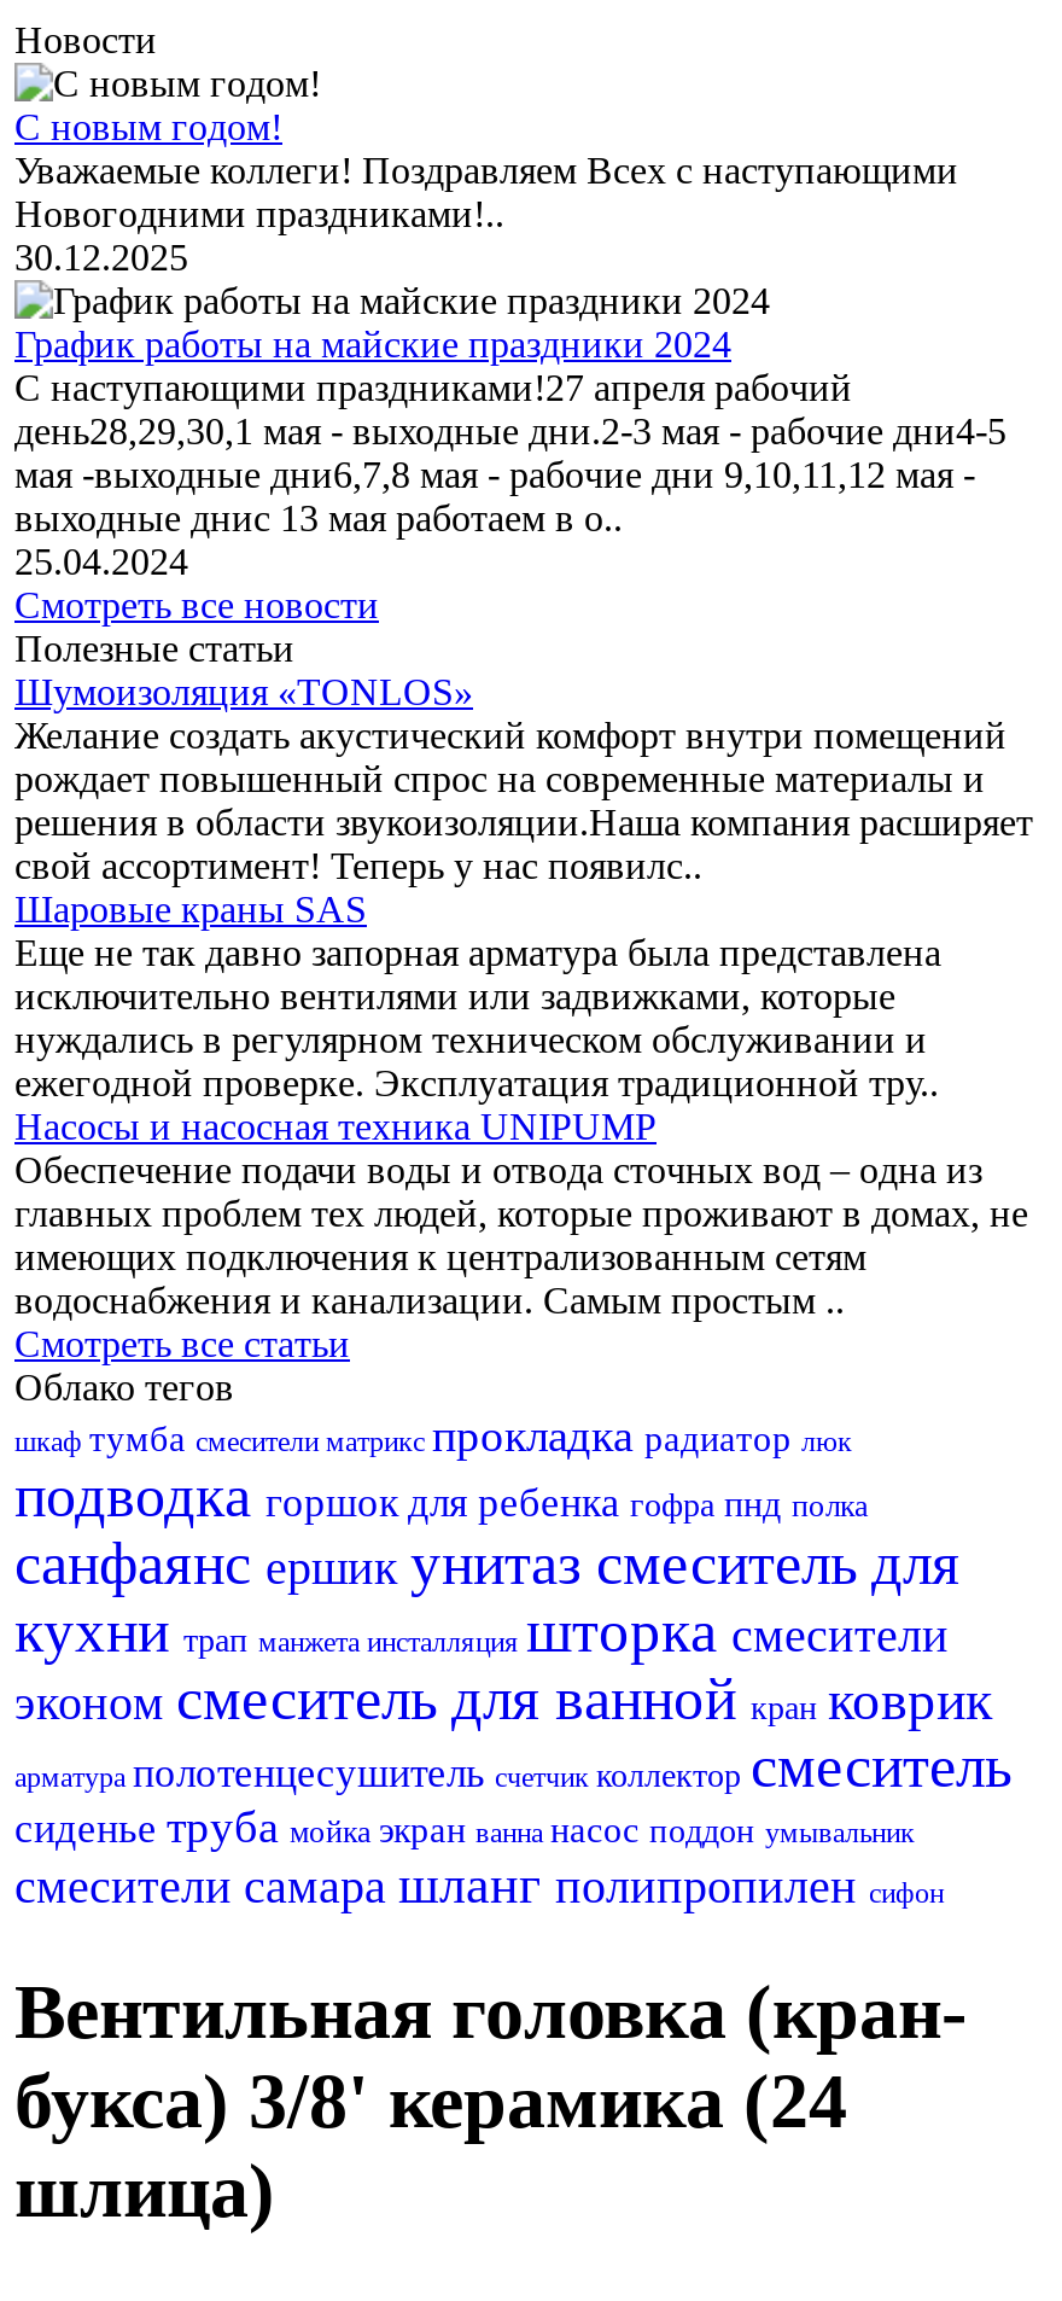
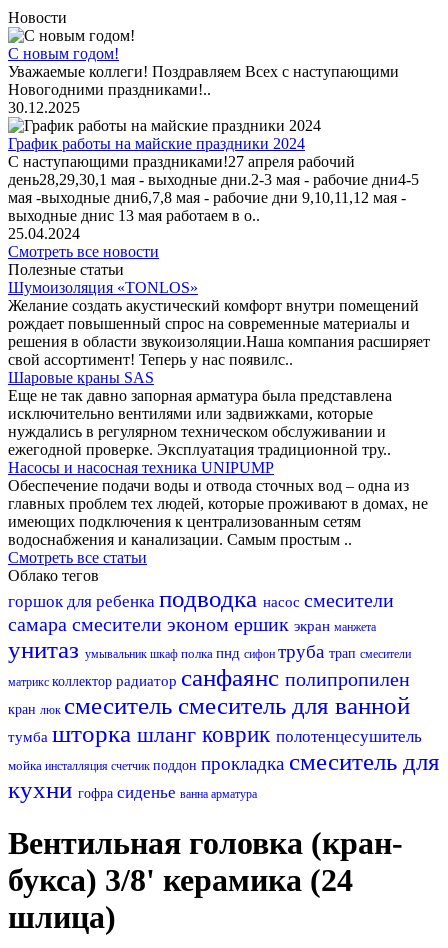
- шкафтумба смесители матрикспрокладка радиатор люк
- подводка горшок для ребенка гофра пнд полка
- санфаянс ершик унитаз смеситель для
- кухни трап манжетаинсталляцияшторка смесители
- эконом смеситель для ванной кран коврик
- арматураполотенцесушитель счетчикколлектор смеситель
- сиденье труба мойка экран ванна насос поддон умывальник
- смесители самара шланг полипропилен сифон
+ горшок для ребенка подводка насос смесители
+ самара смесители эконом ершик экран манжета
+ унитаз умывальникшкаф полка пндсифонтруба трап смесители
+ матриксколлектор радиатор санфаянс полипропилен
+ кран люк смеситель смеситель для ванной
+ тумба шторка шланг коврик полотенцесушитель
+ мойкаинсталляциясчетчик поддон прокладка смеситель для
+ кухни гофра сиденье ваннаарматура
